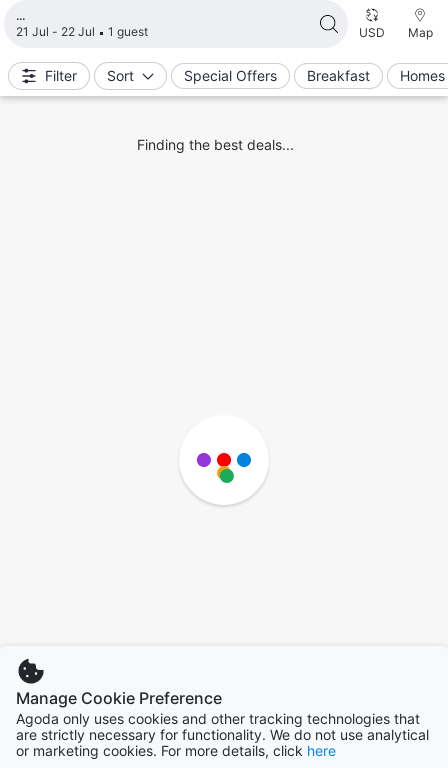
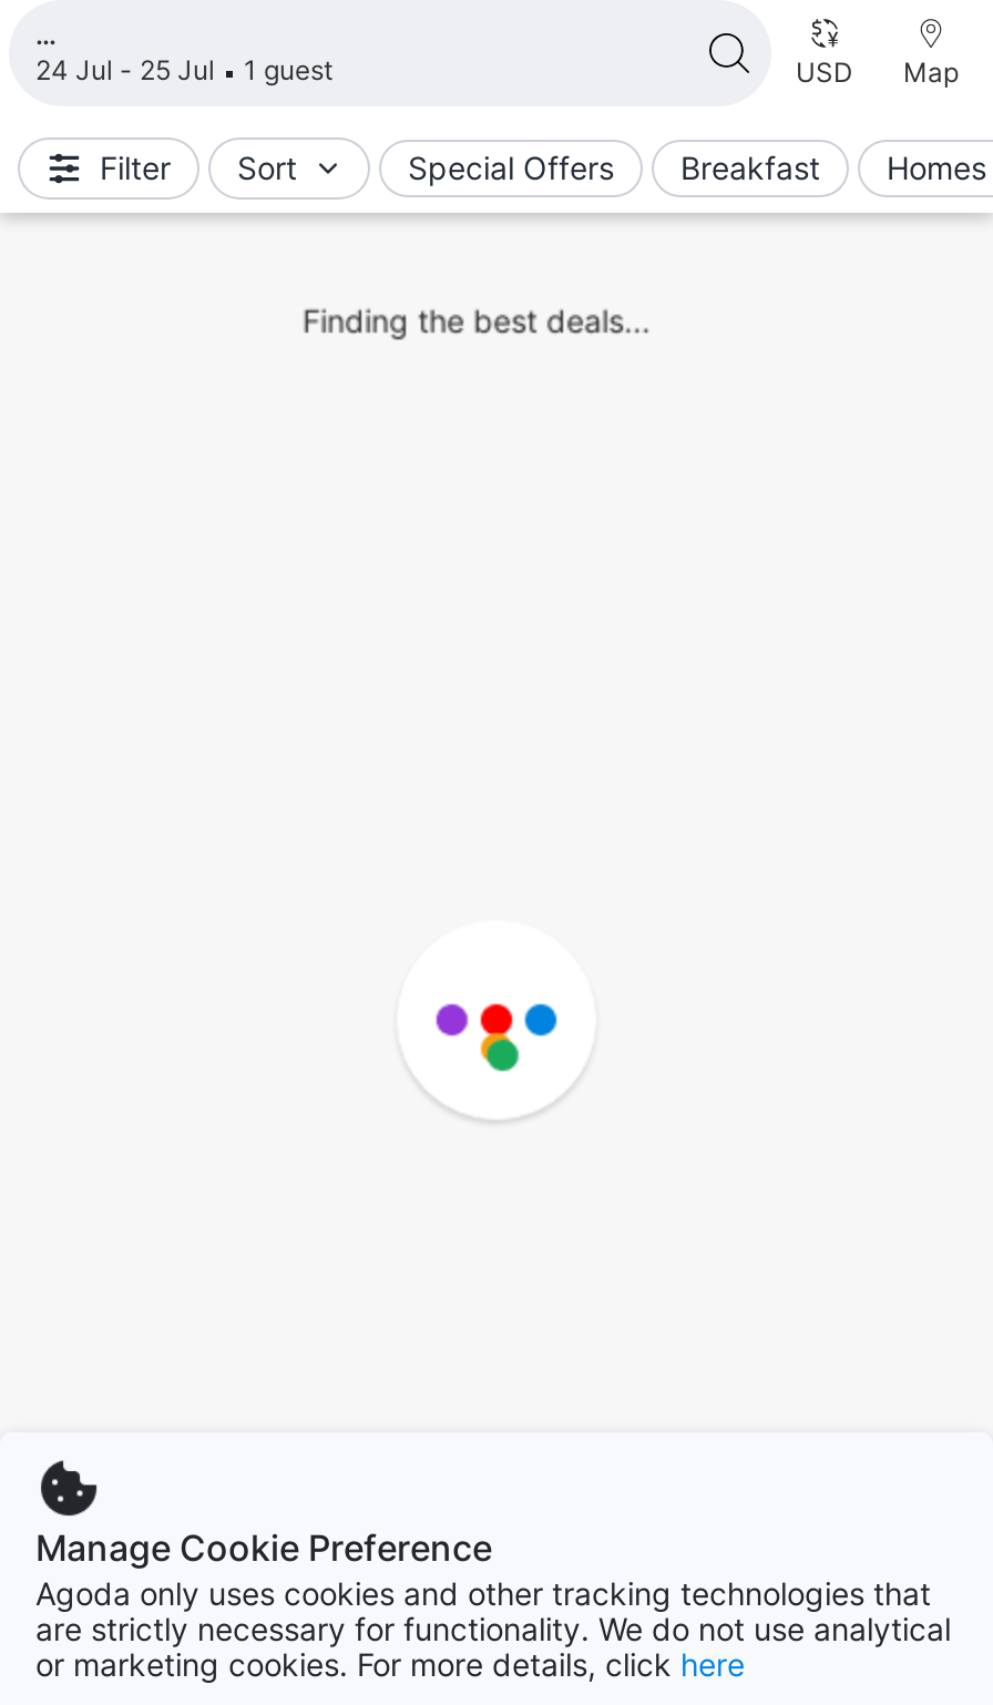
- 21 Jul - 22 Jul 1 guest
+ 24 Jul - 25 Jul 1 guest
